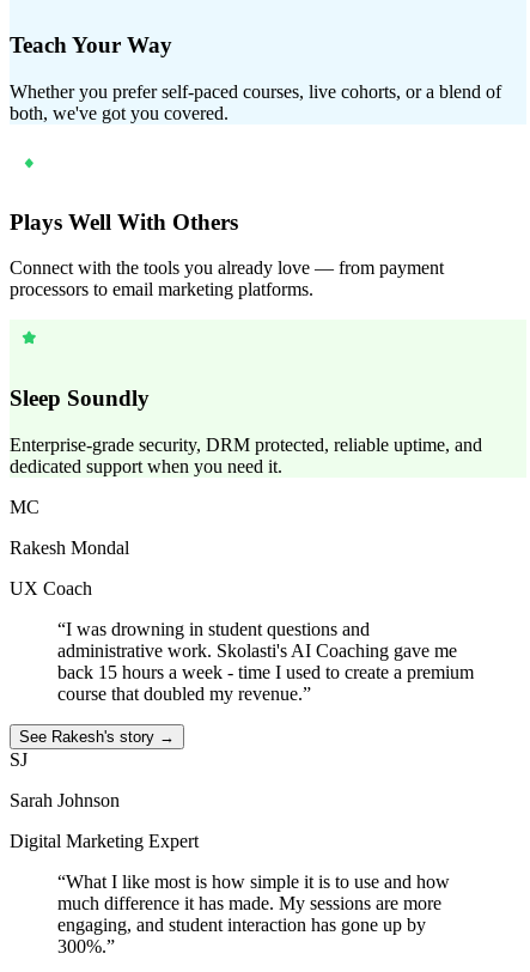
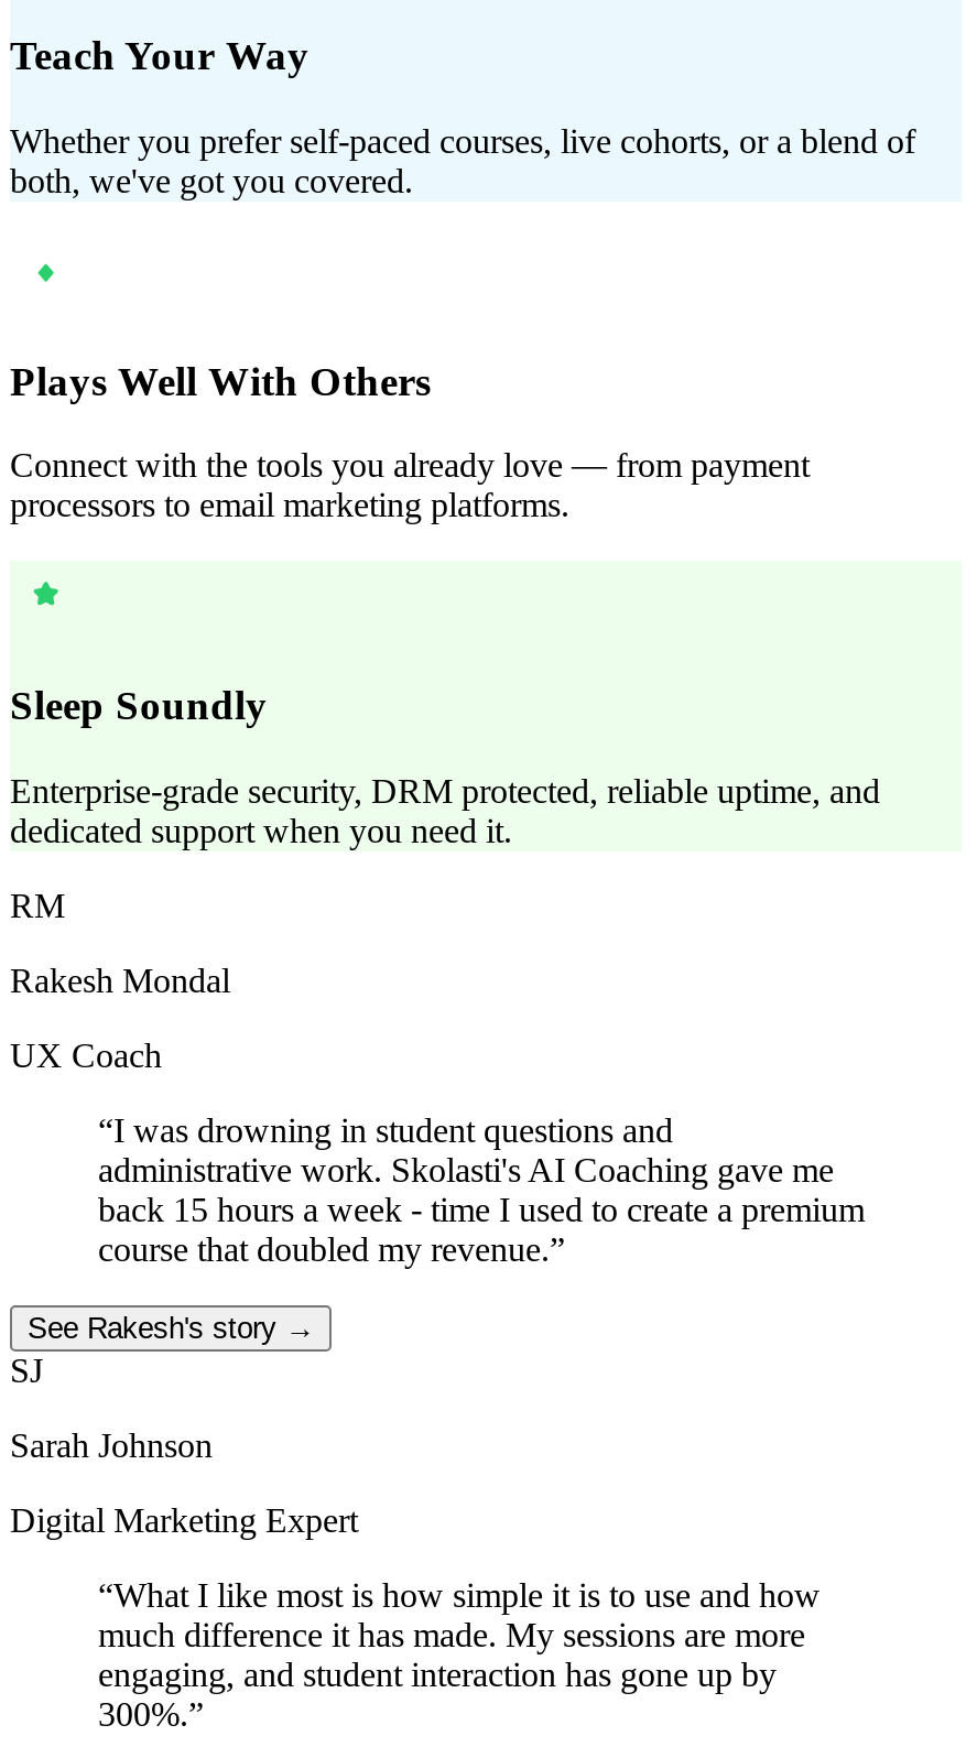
- MC
+ RM
